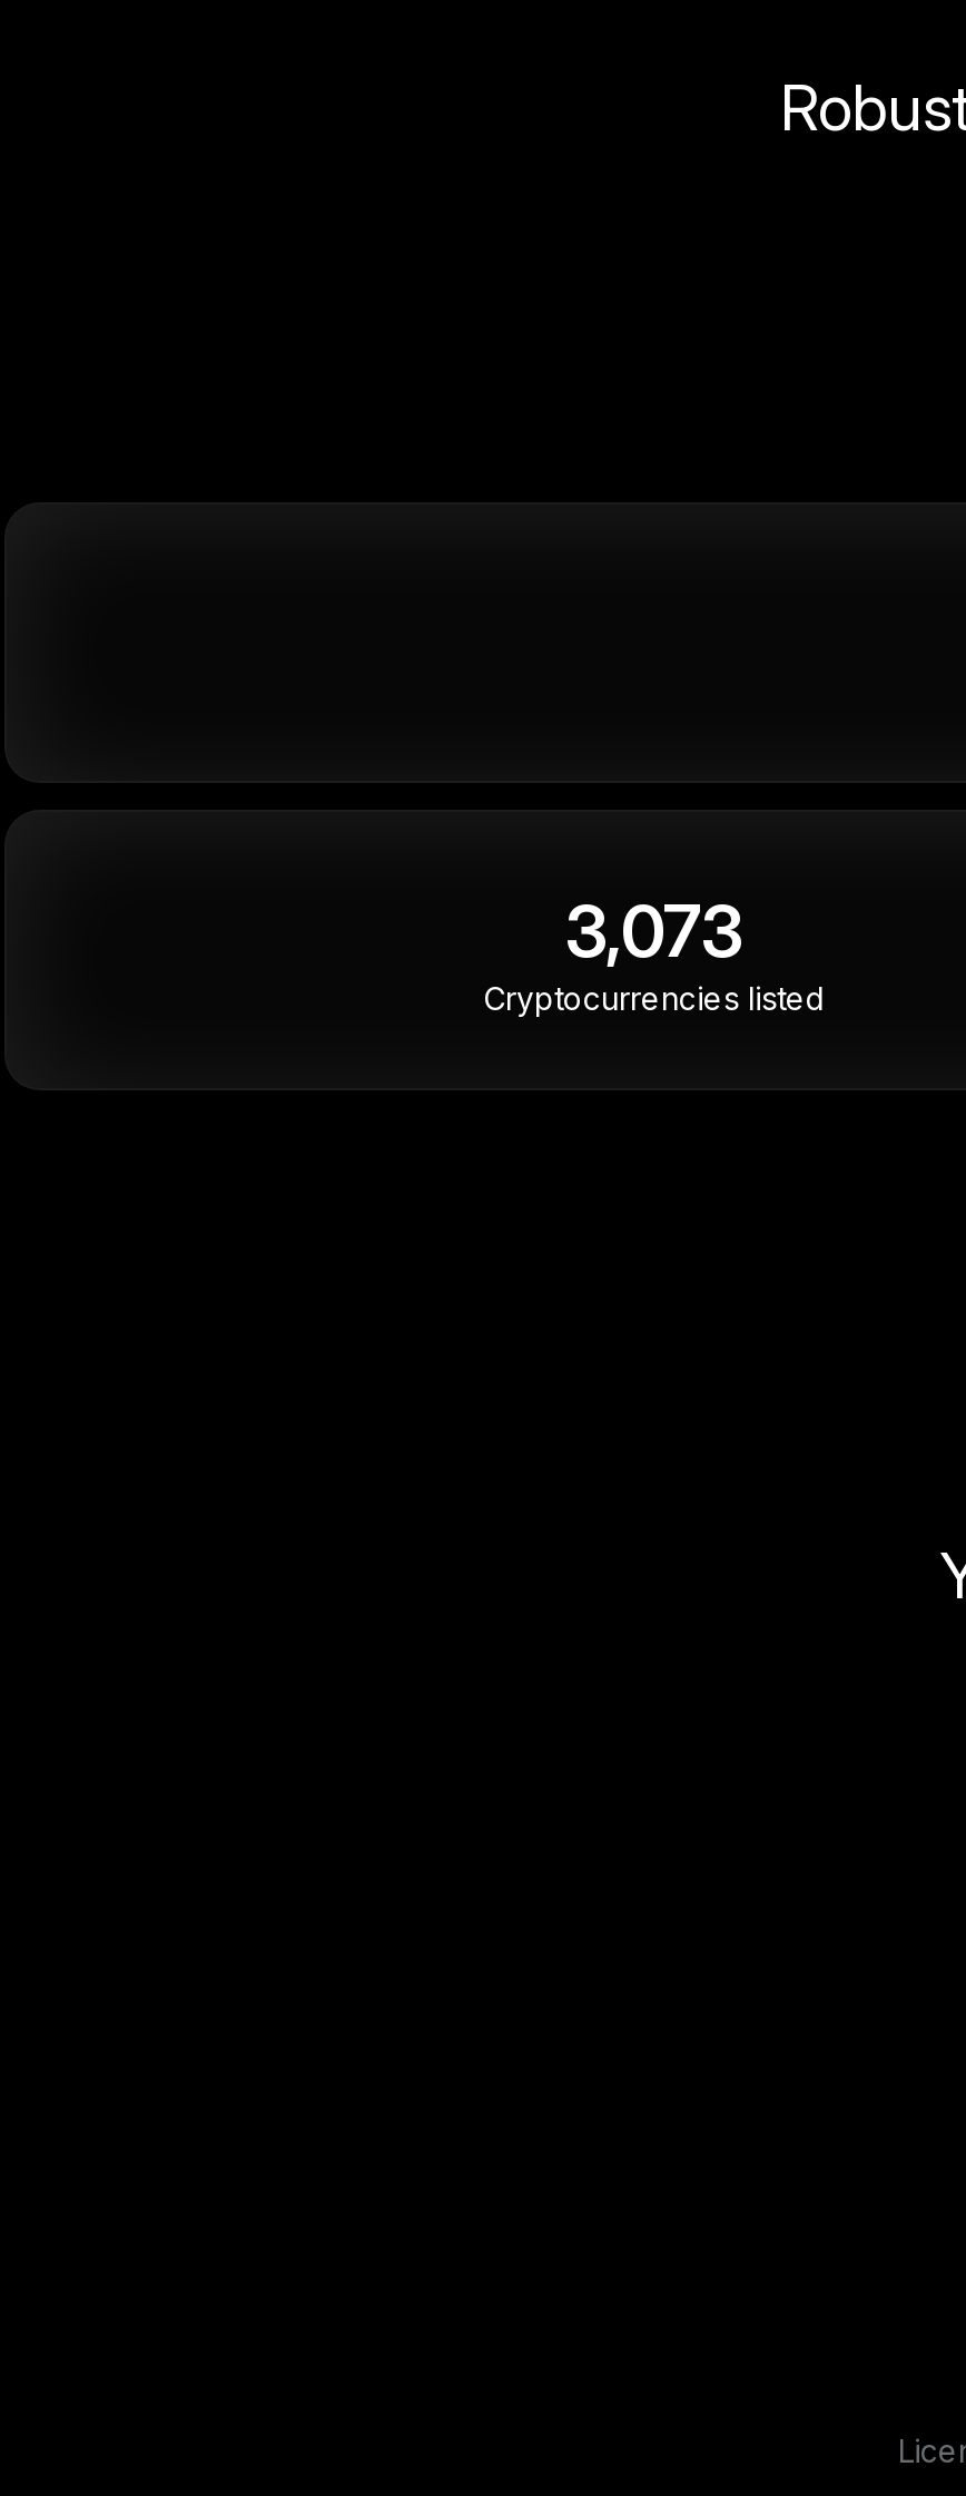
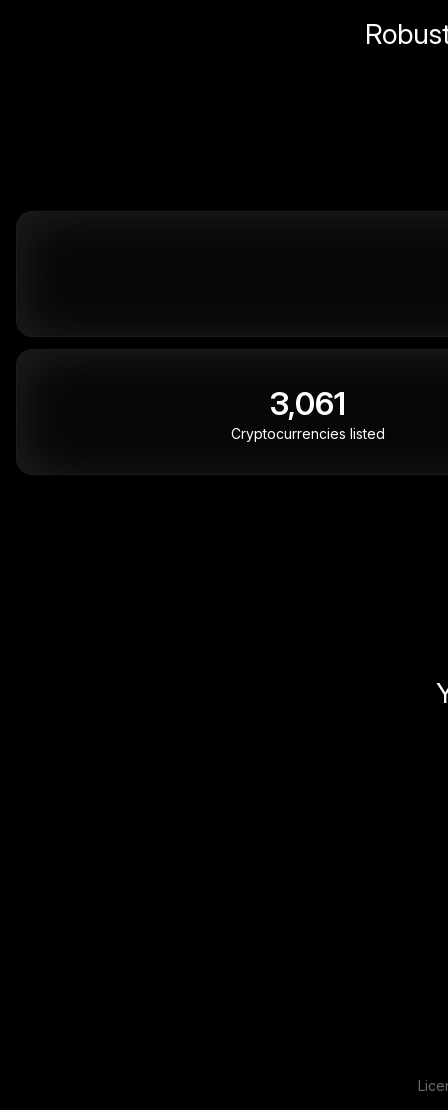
- 3,073
+ 3,061
